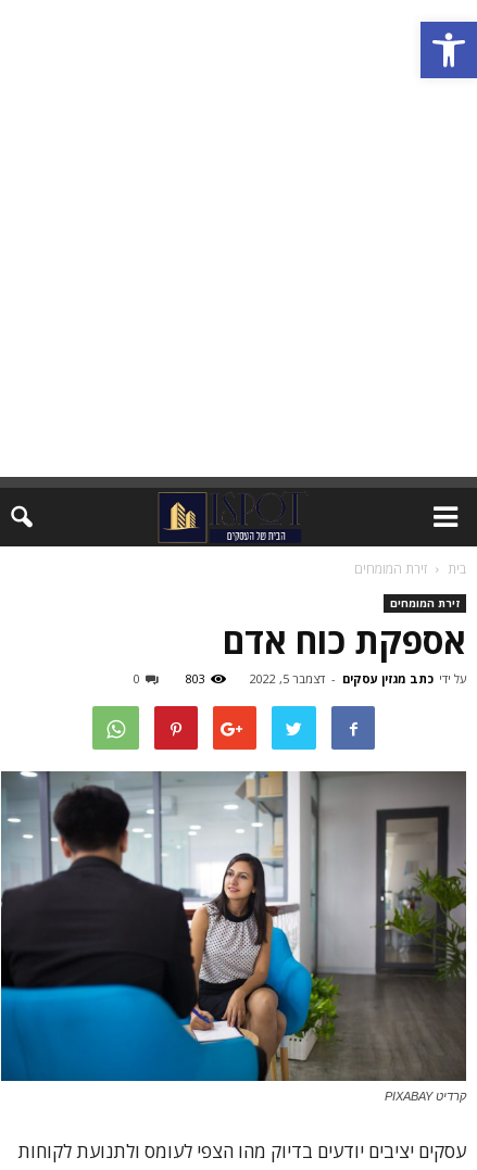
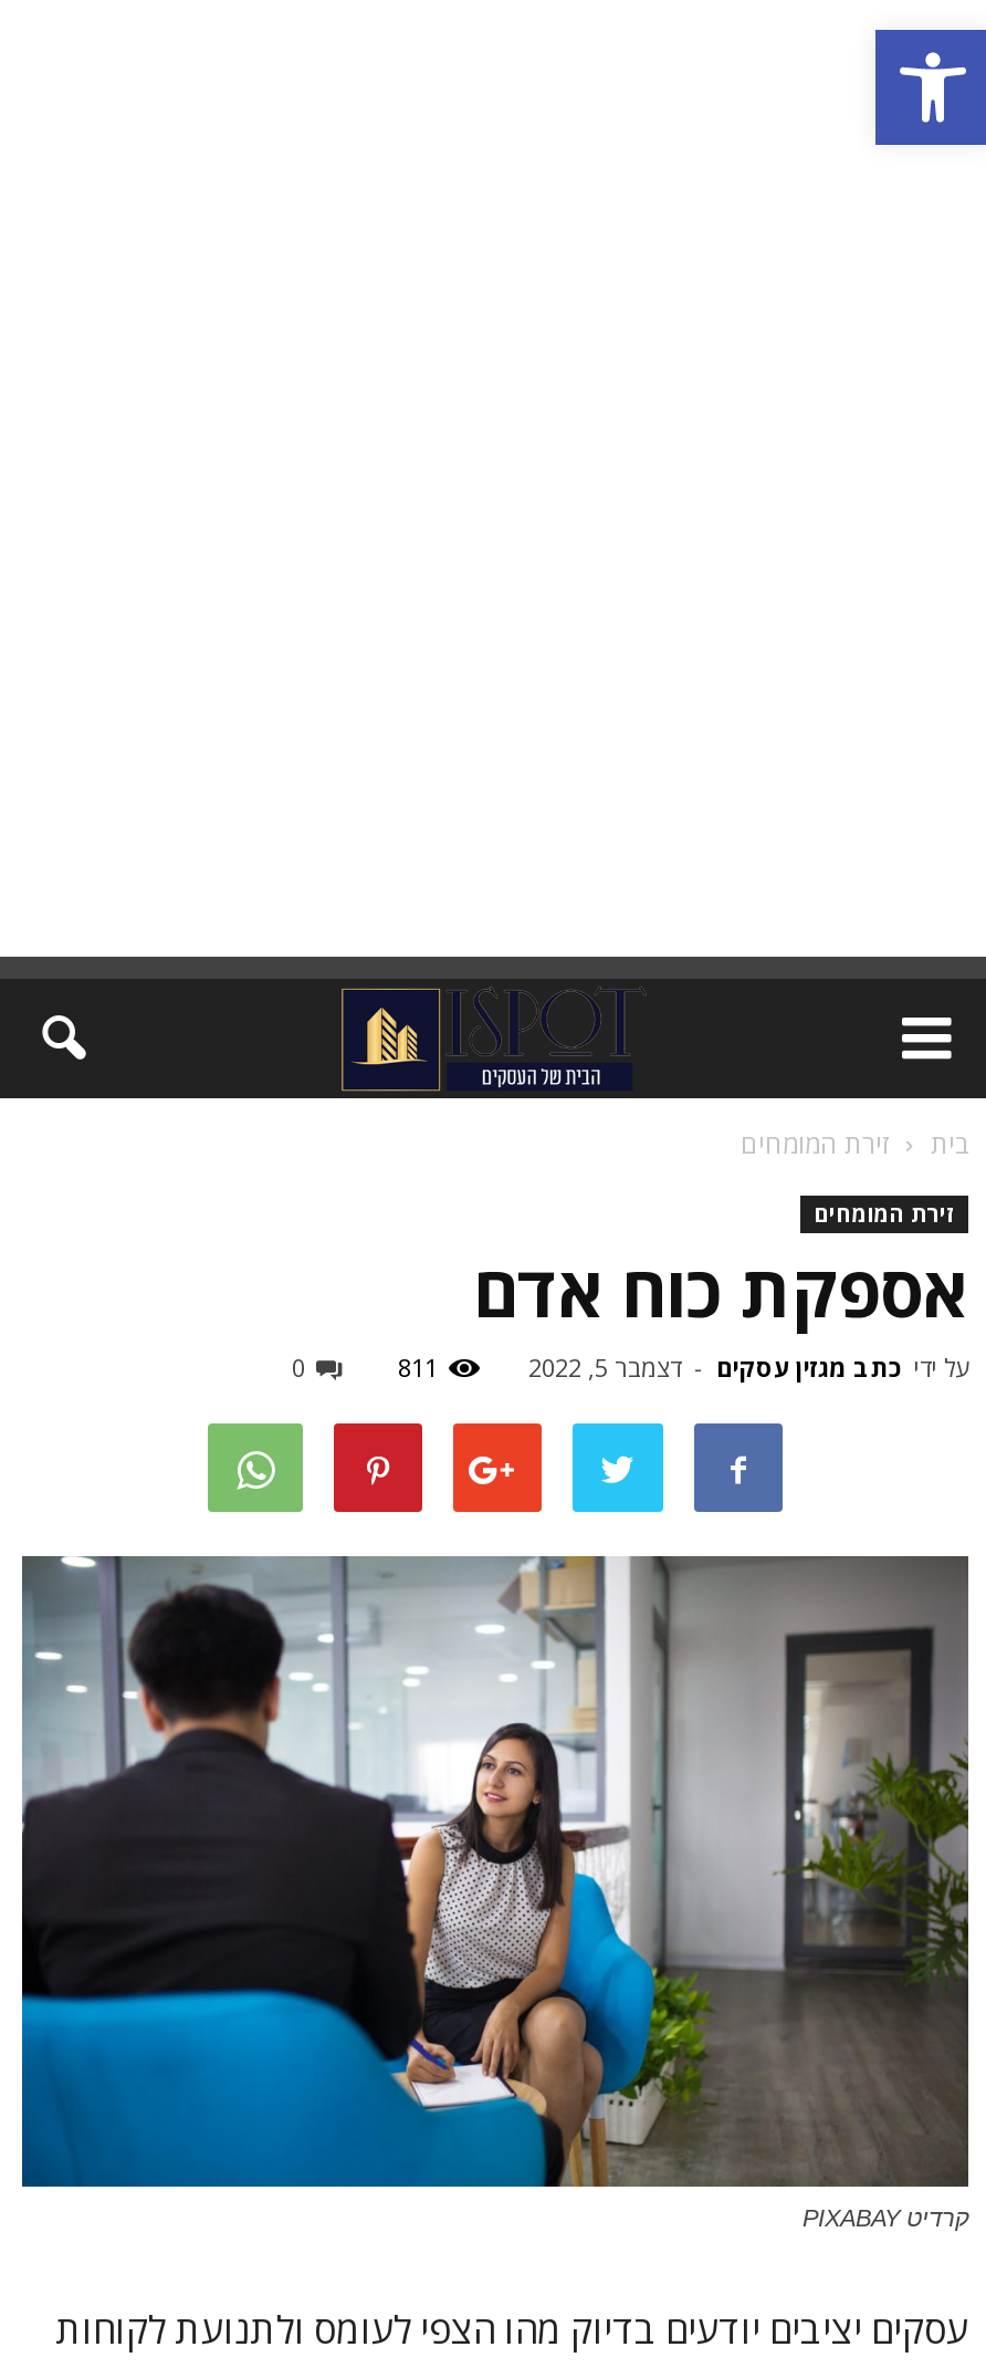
- 803
+ 811
